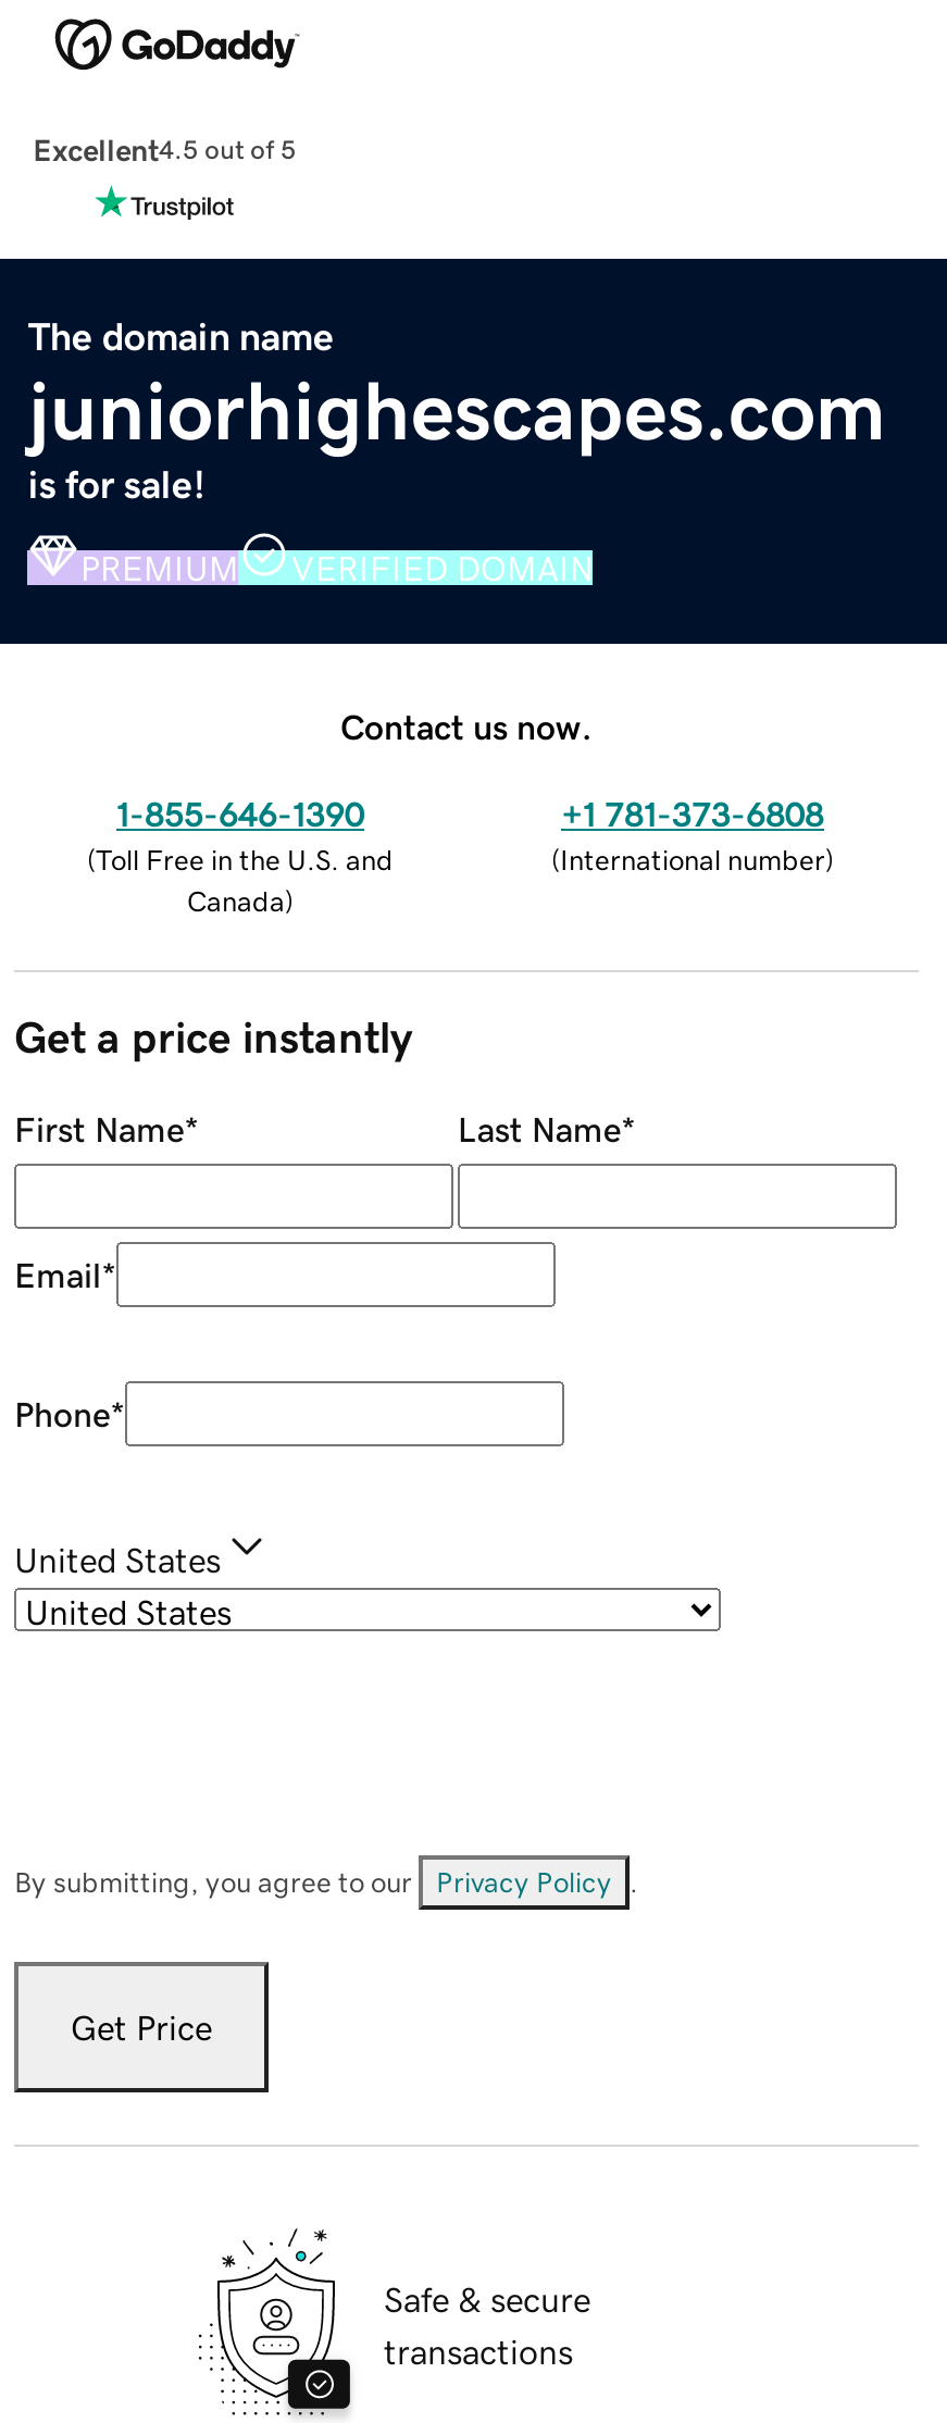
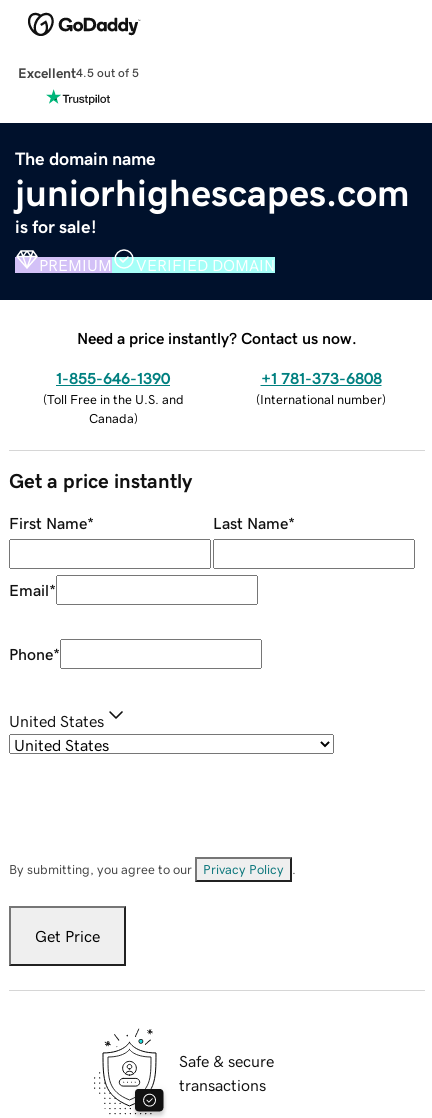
- Contact us now.
+ Need a price instantly? Contact us now.
